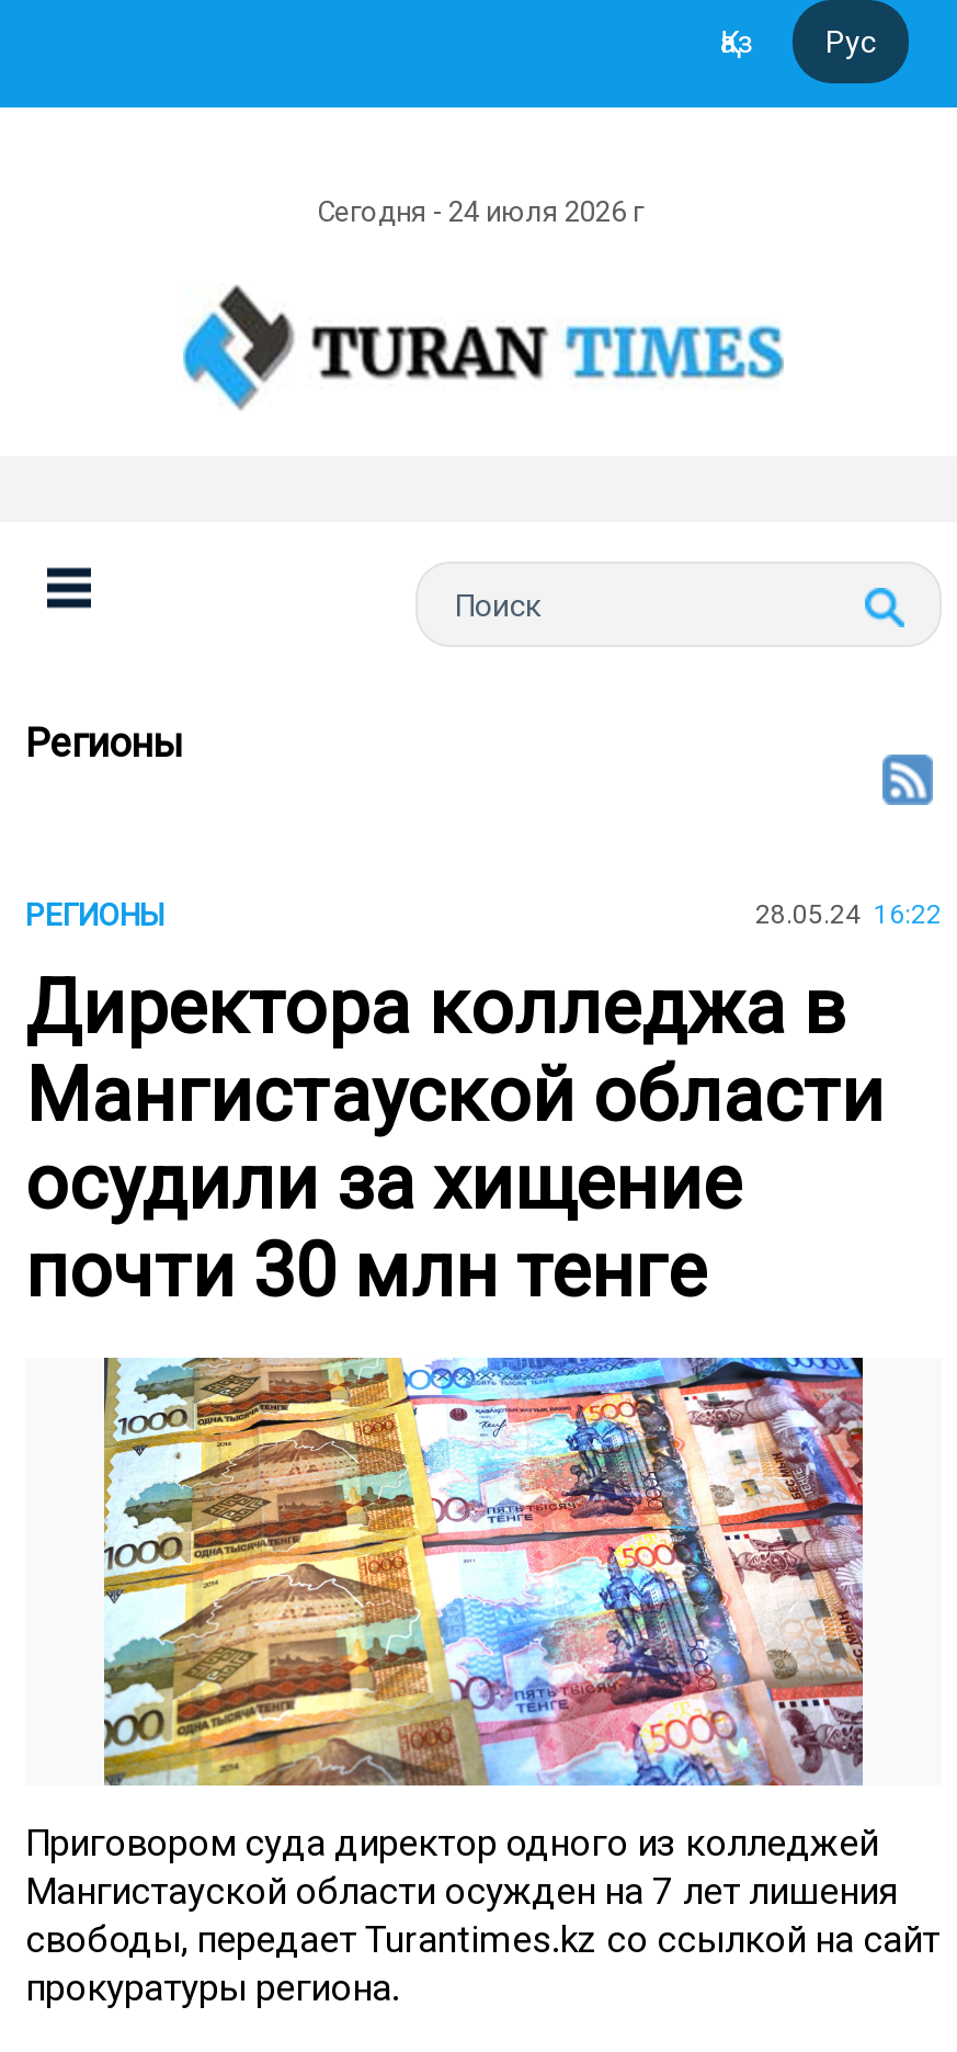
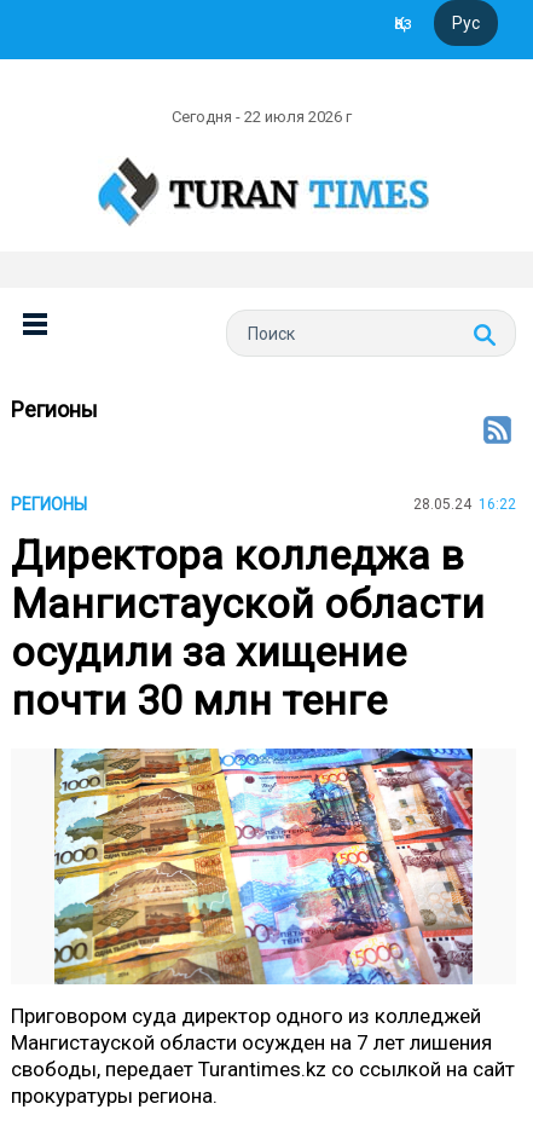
- Сегодня - 24 июля 2026 г
+ Сегодня - 22 июля 2026 г
